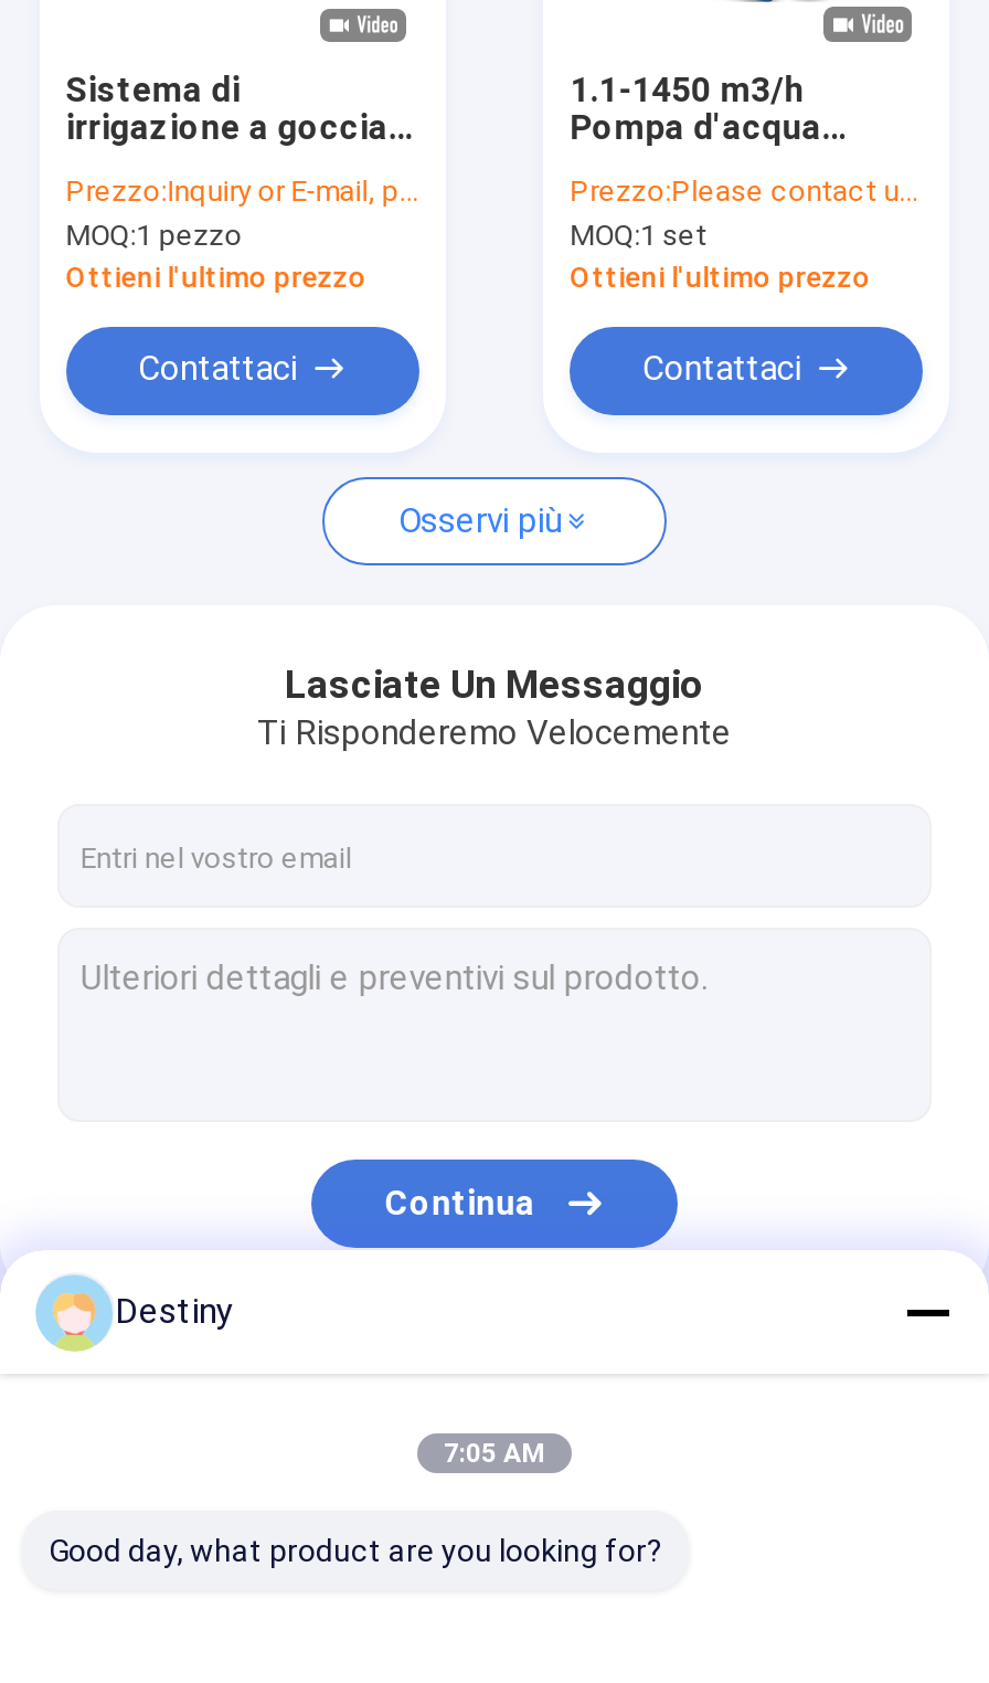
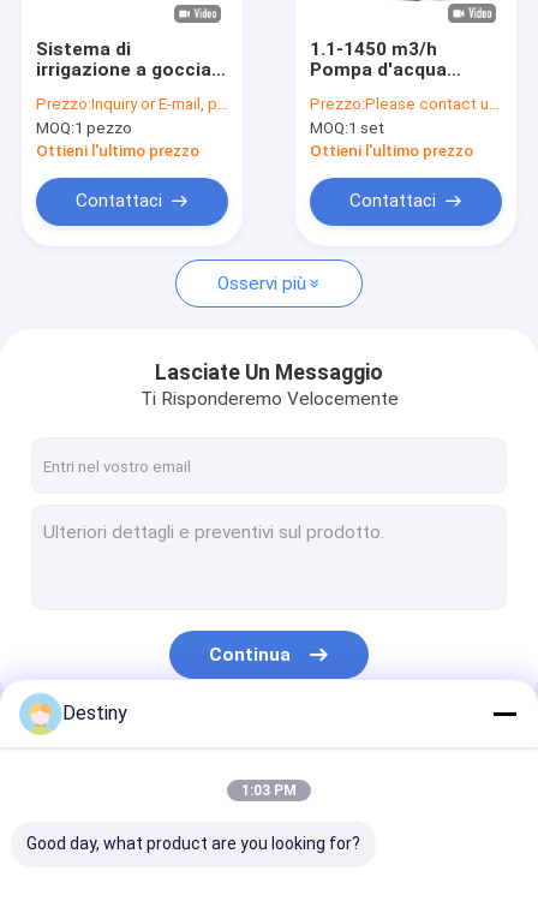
- 7:05 AM
+ 1:03 PM
